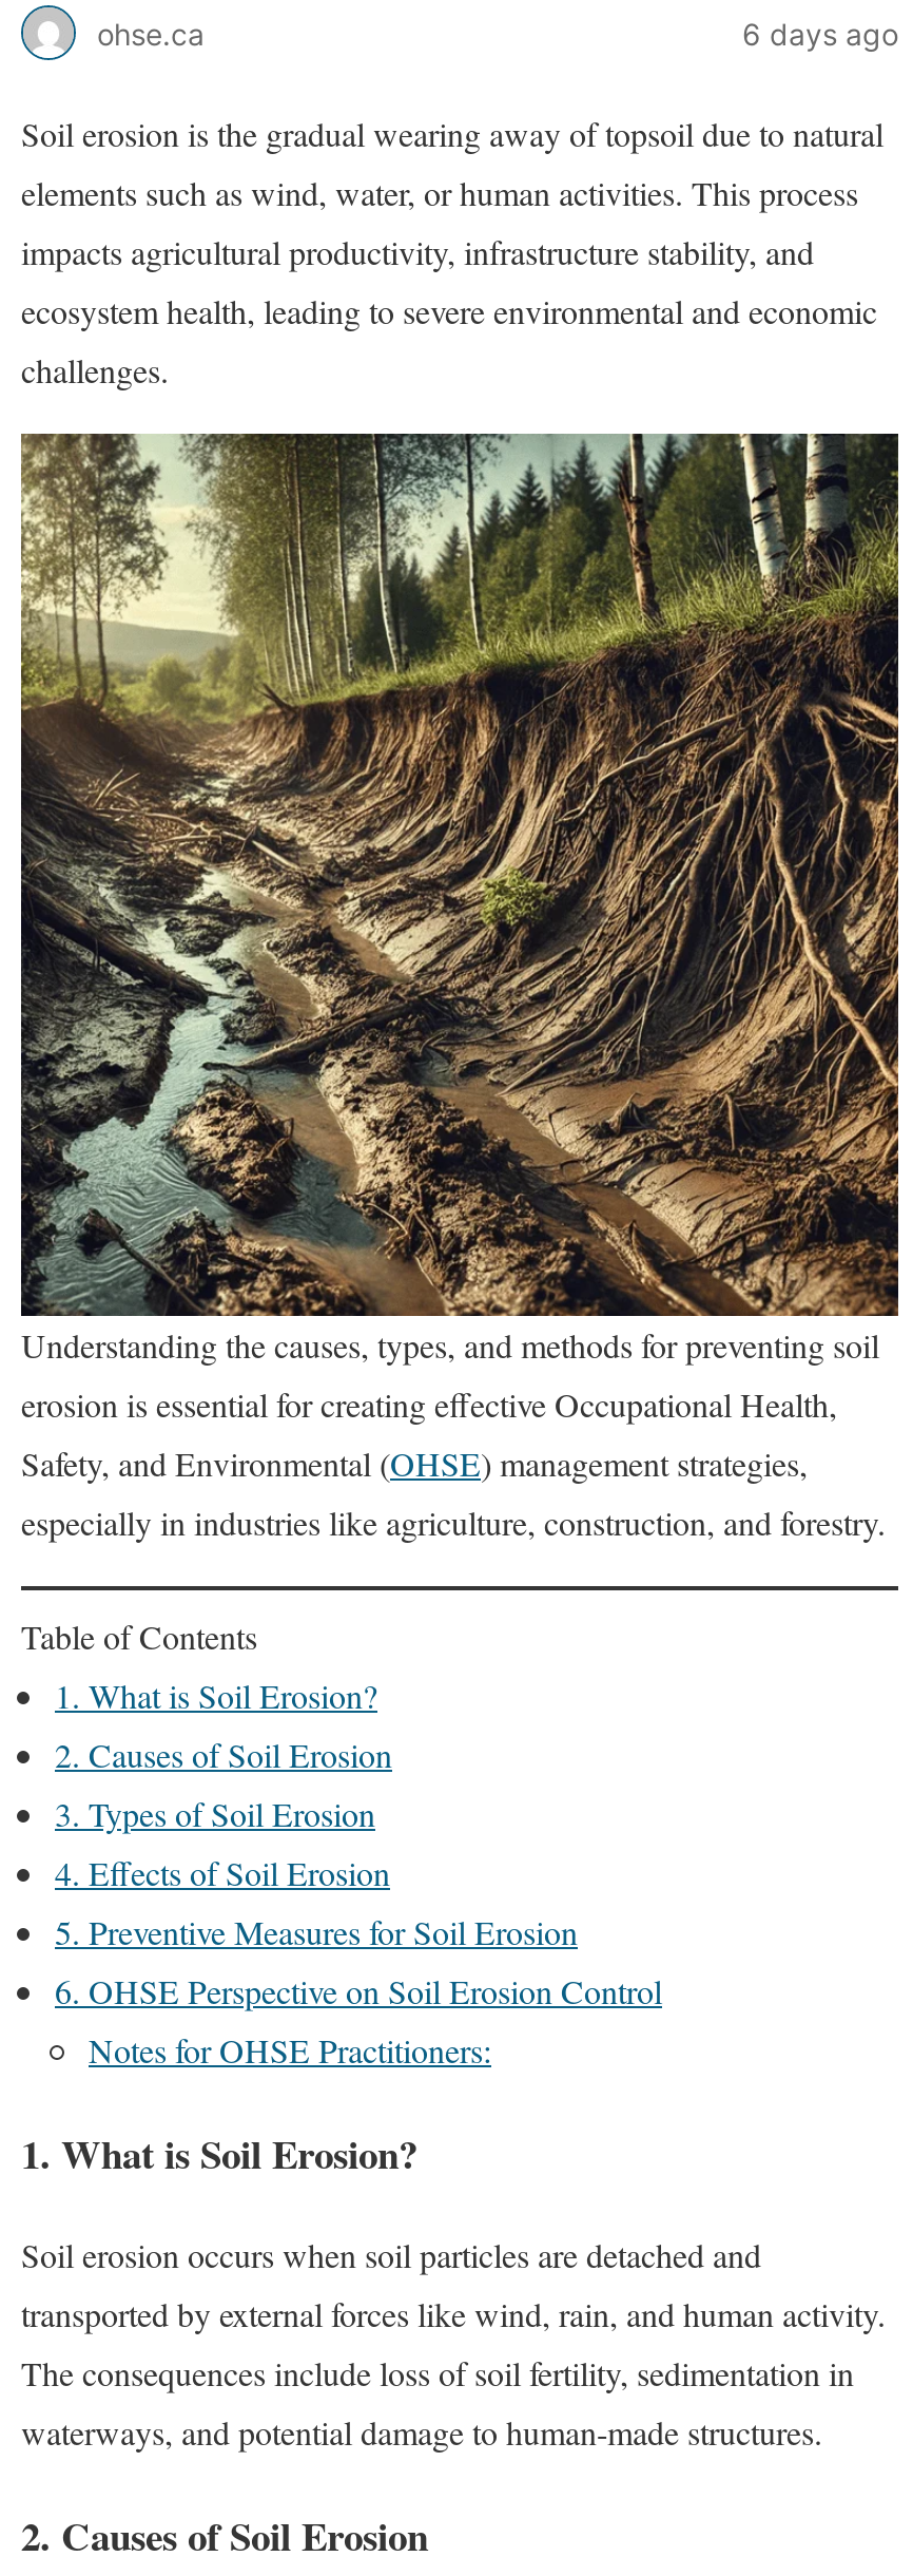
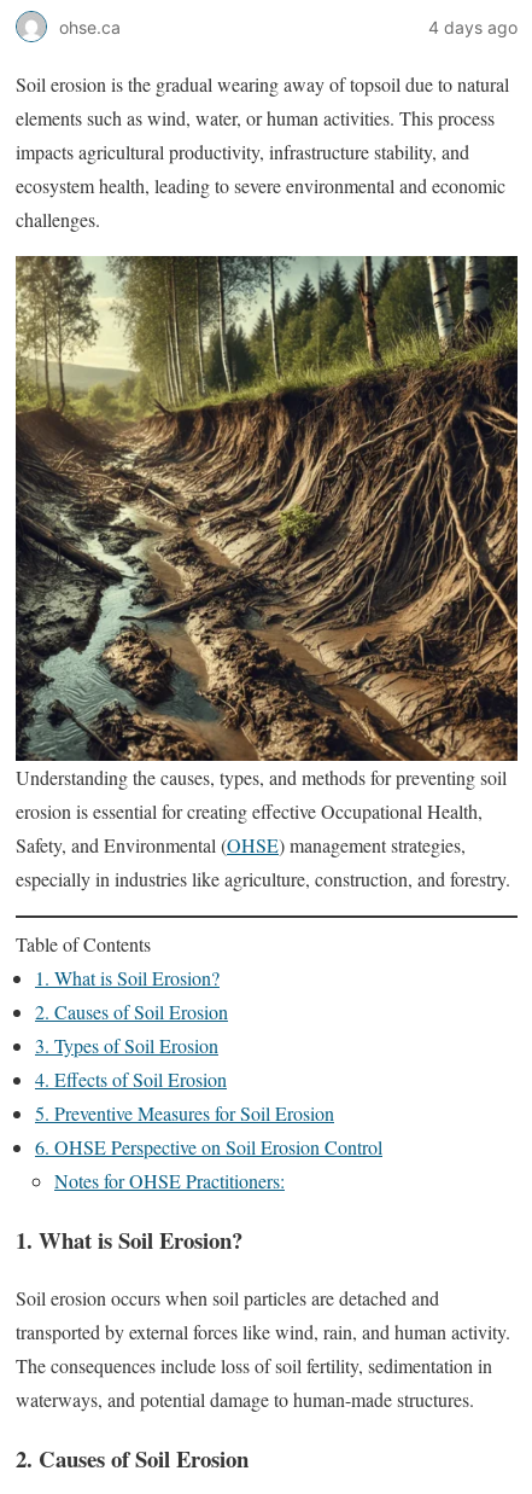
- 6 days ago
+ 4 days ago
